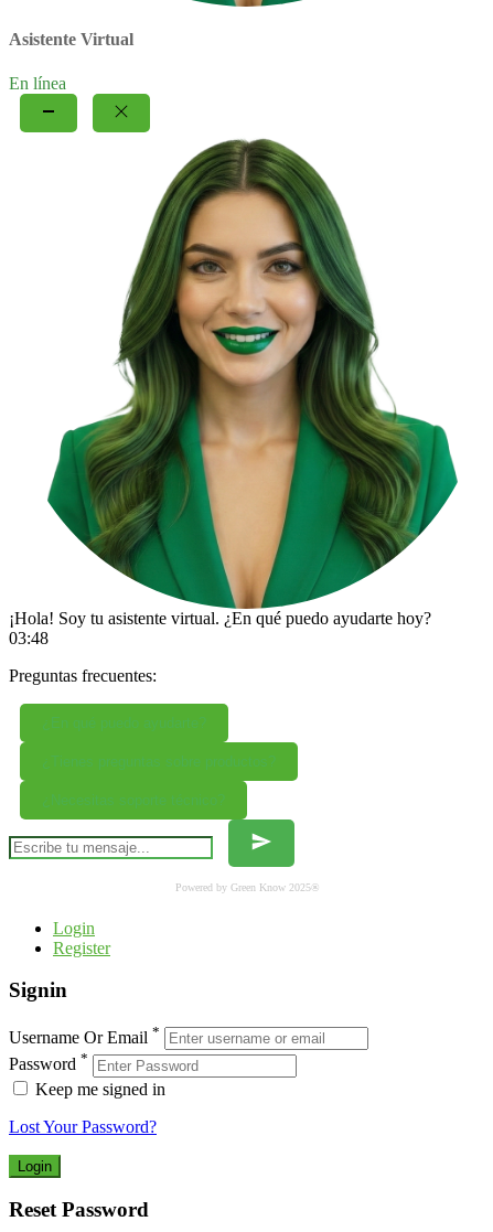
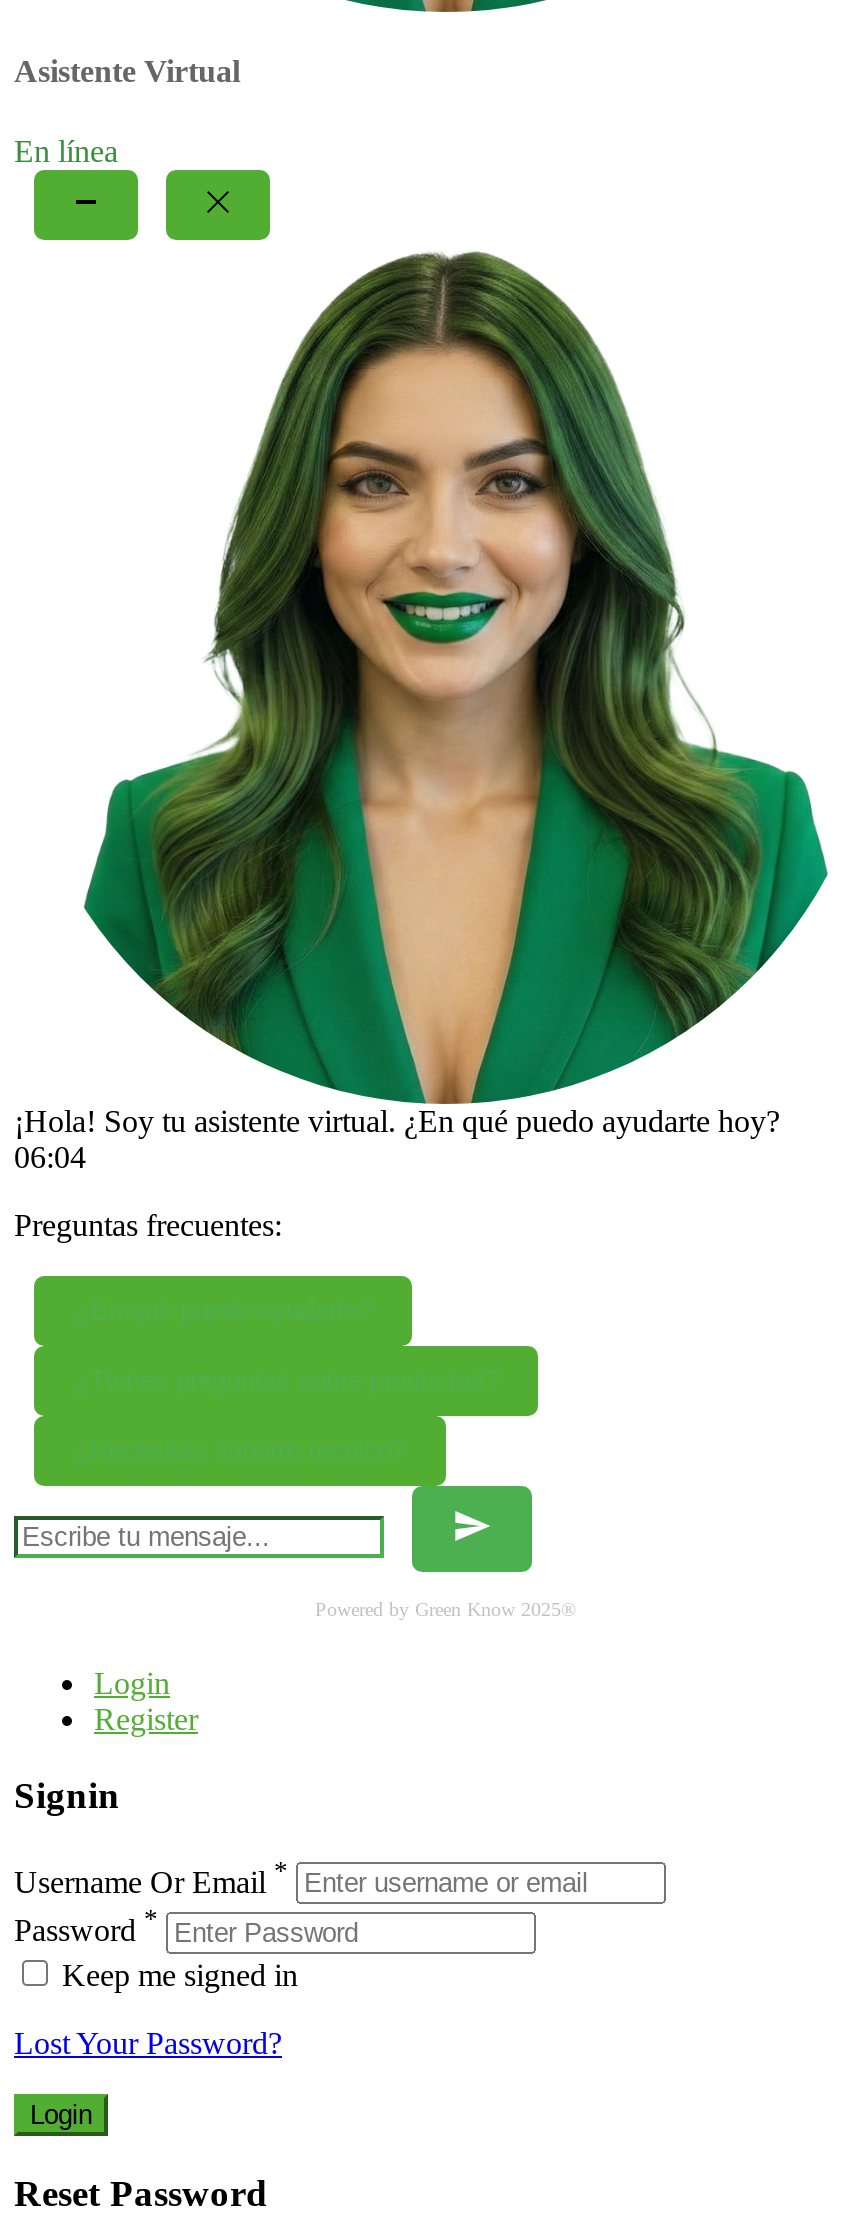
- 03:48
+ 06:04
